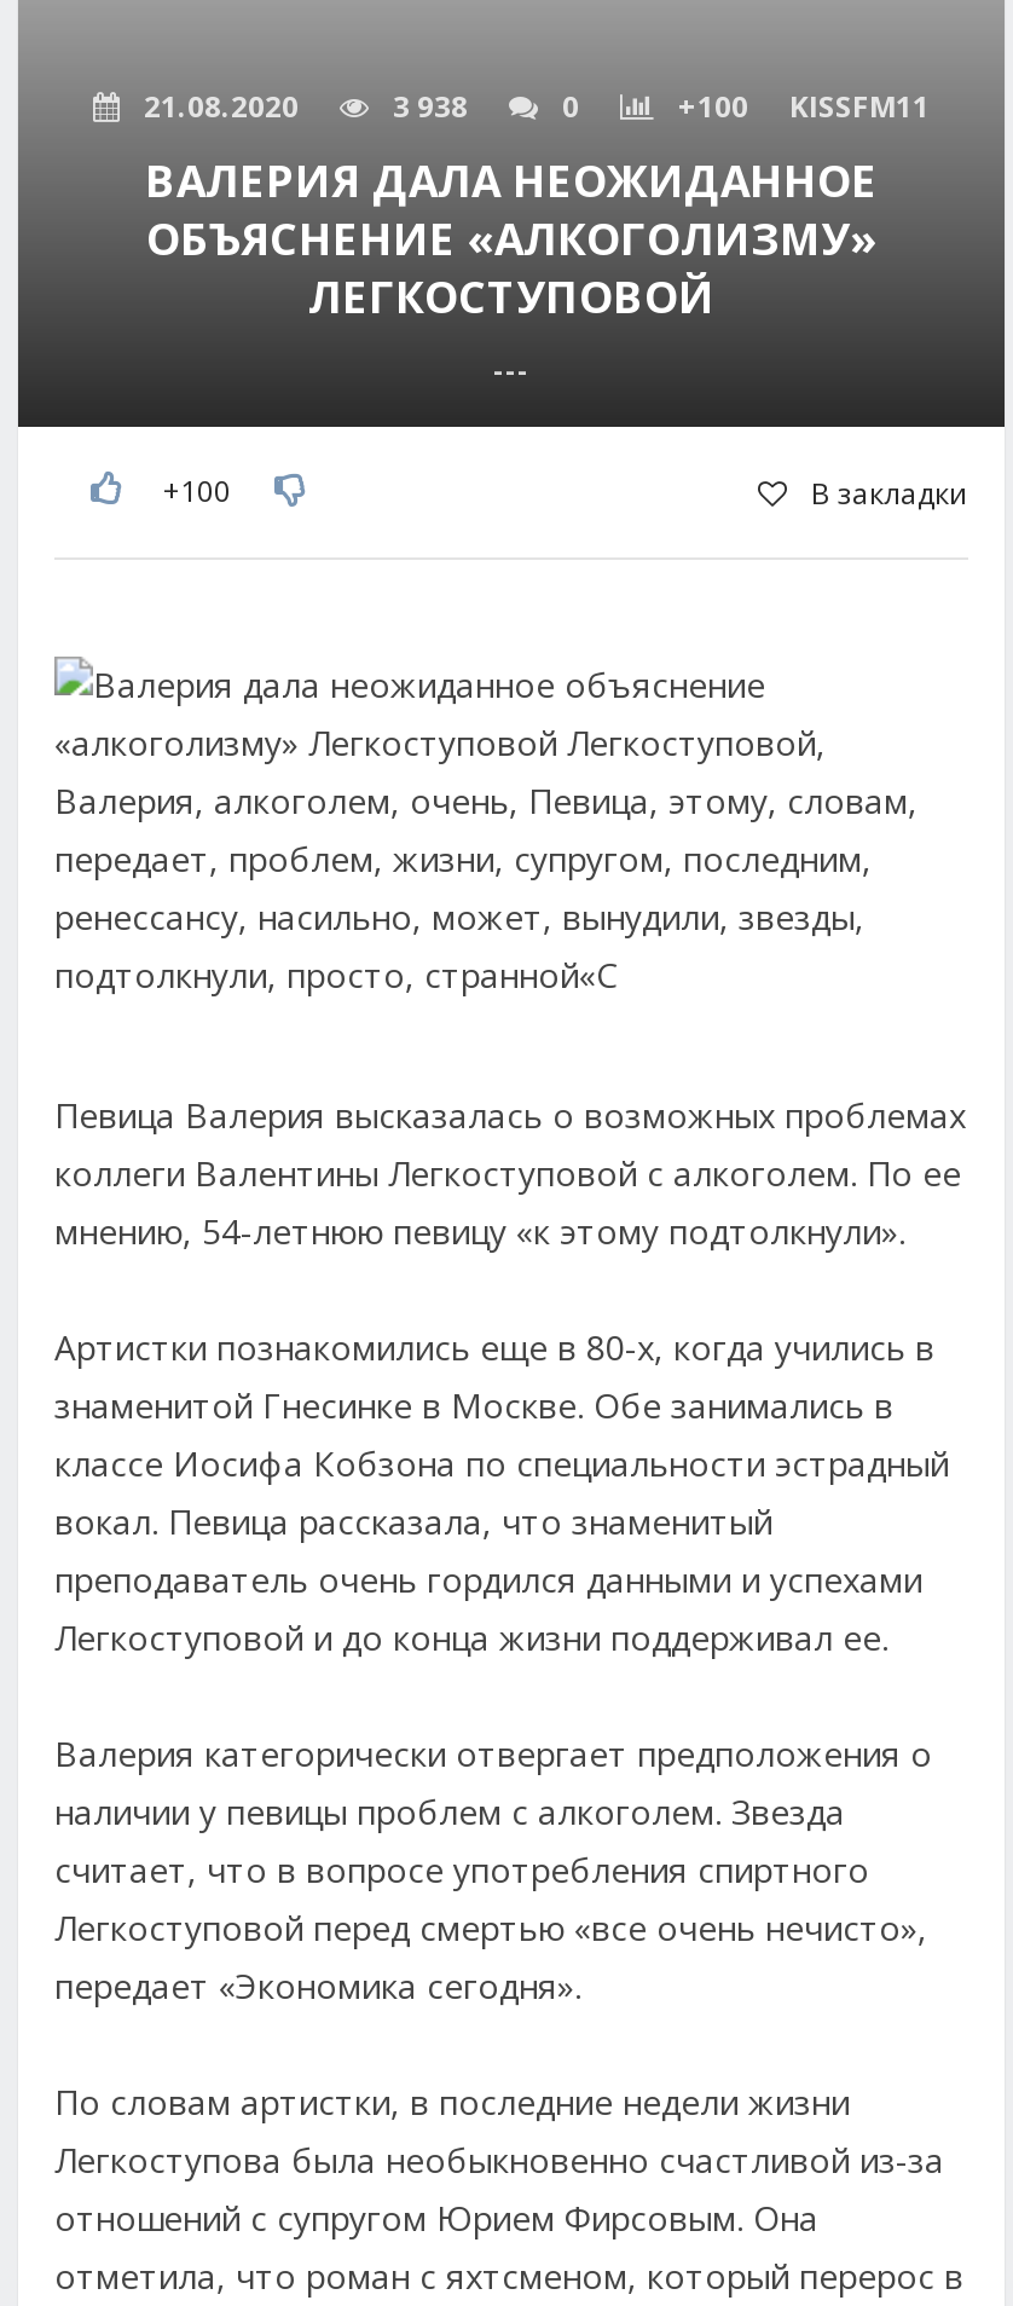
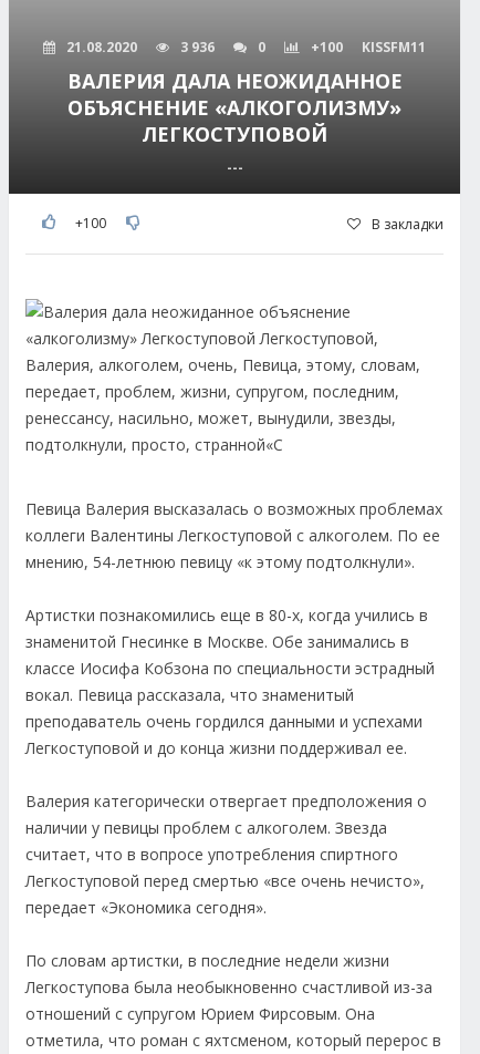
- 3 938
+ 3 936
